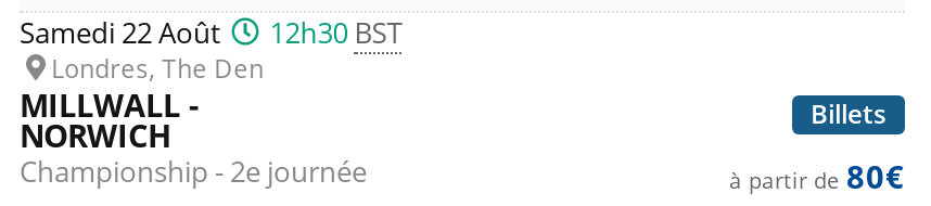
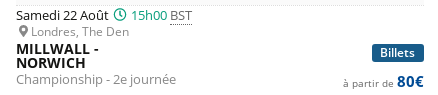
- Samedi 22 Août 12h30 BST
+ Samedi 22 Août 15h00 BST
